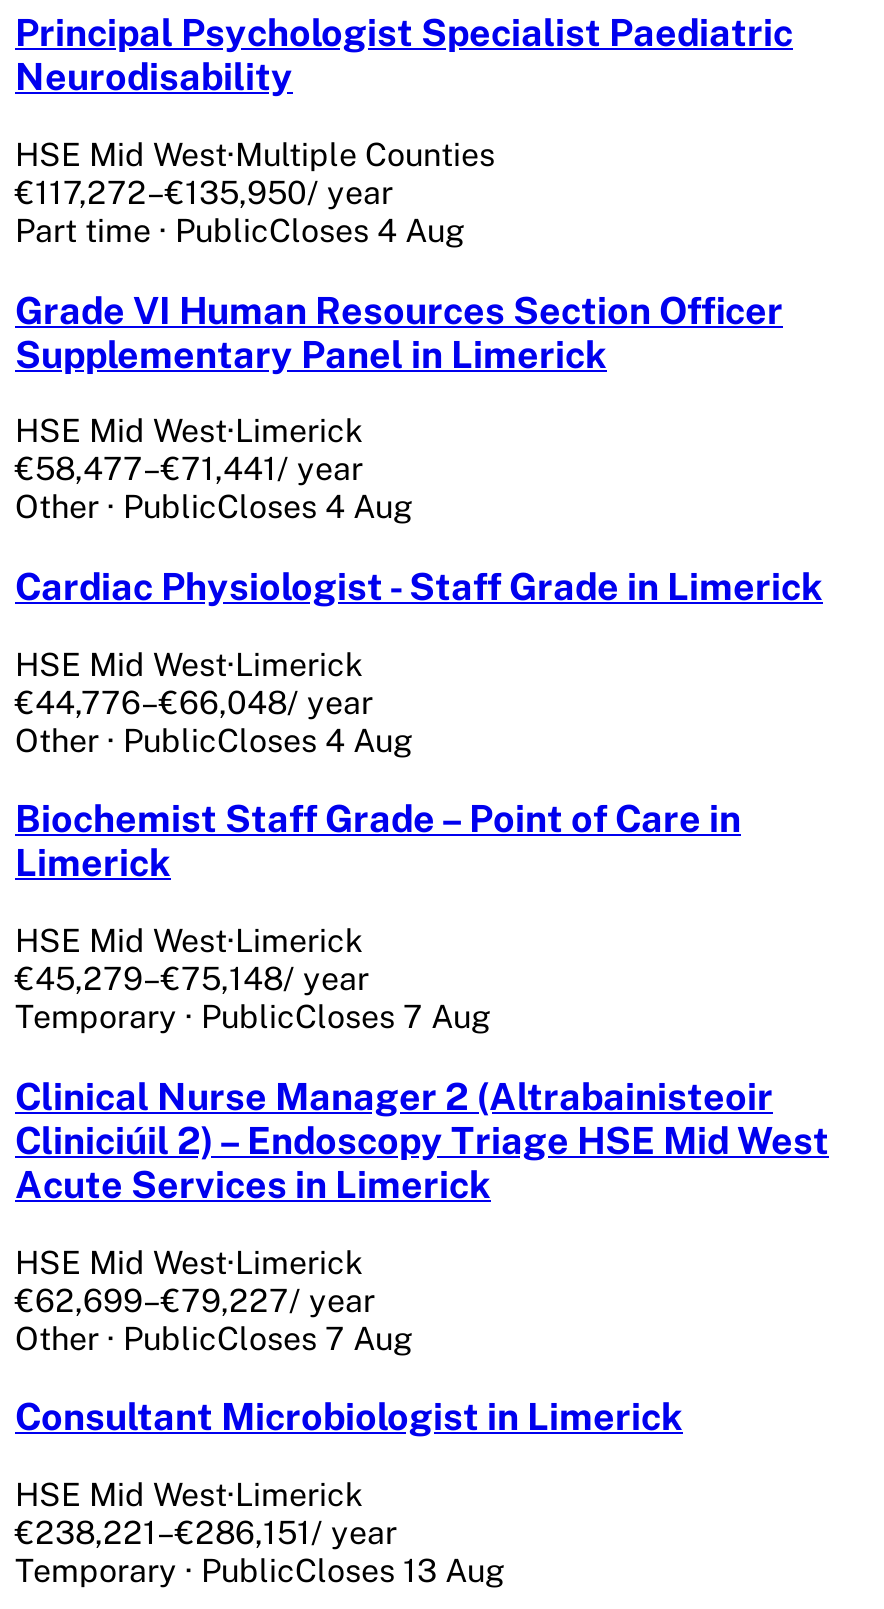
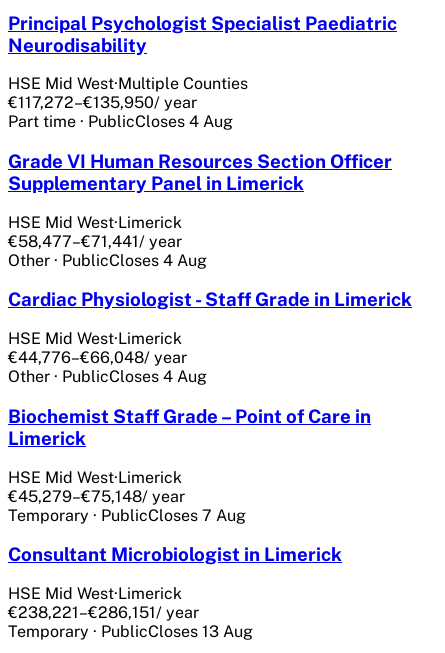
- Clinical Nurse Manager 2 (Altrabainisteoir
- Cliniciúil 2) – Endoscopy Triage HSE Mid West
- Acute Services in Limerick
- HSE Mid West·Limerick
- €62,699–€79,227/ year
- Other · PublicCloses 7 Aug
